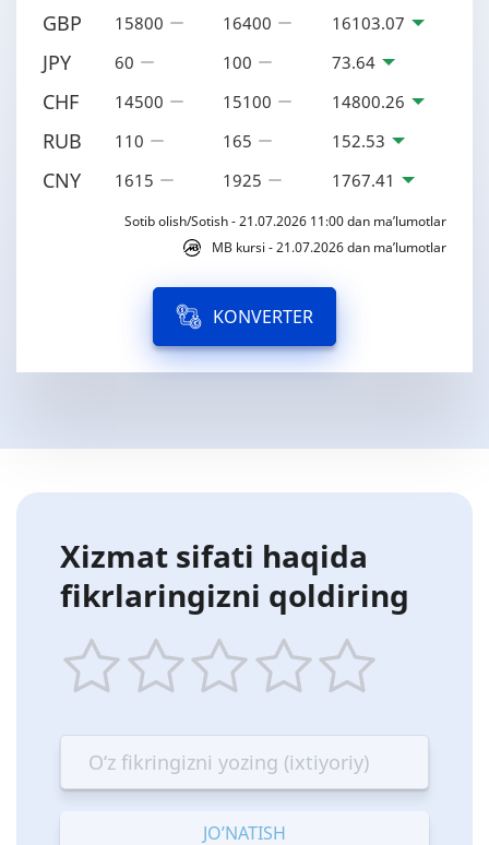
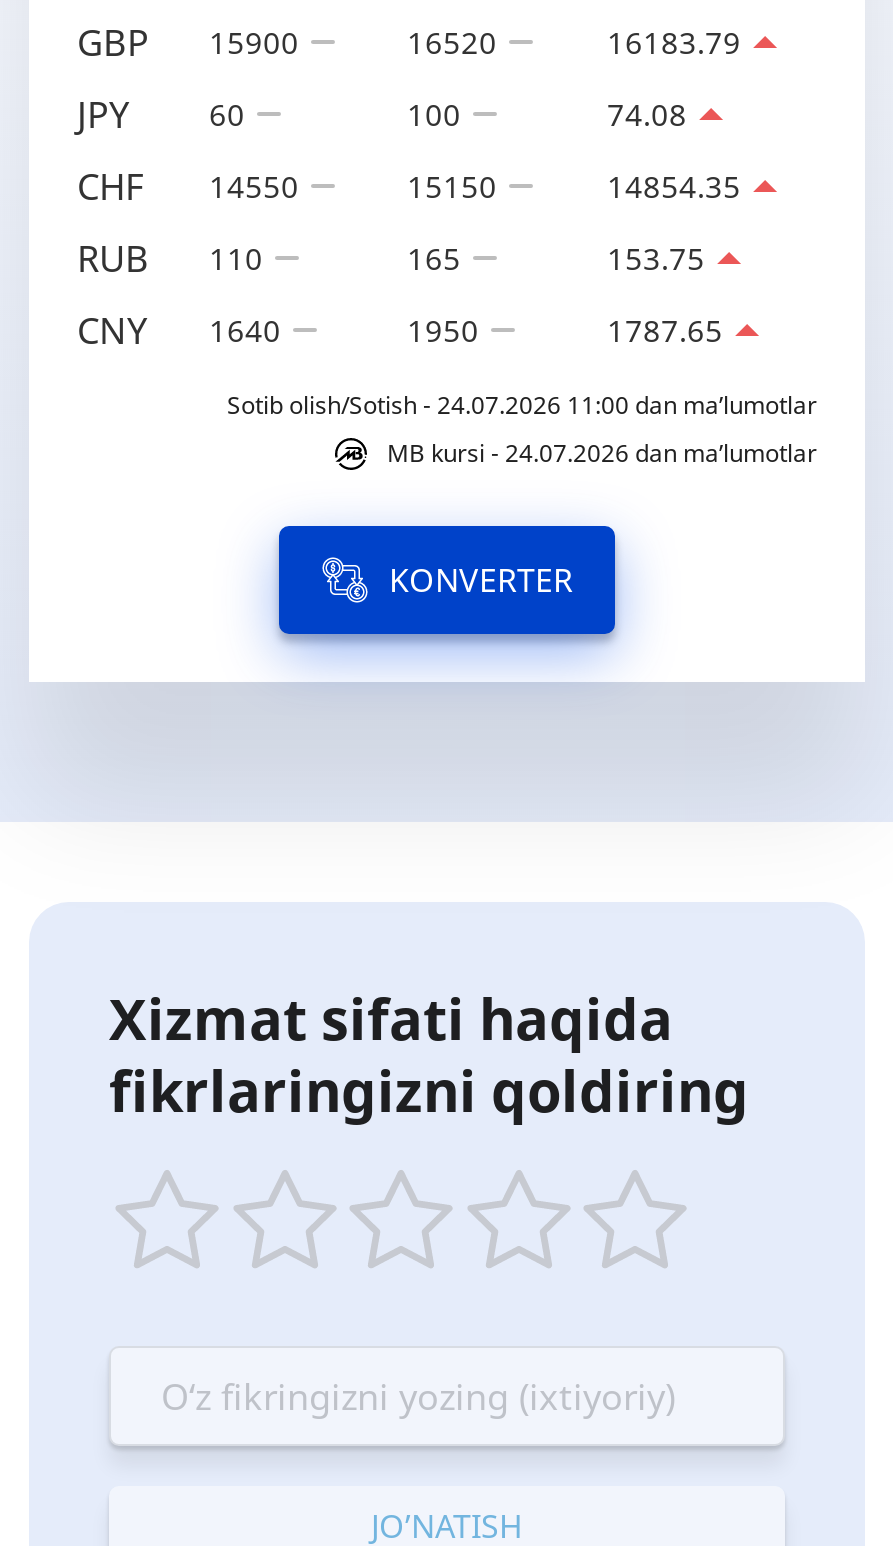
- GBP 15800
+ GBP 15900

- 16400
+ 16520

- 16103.07
+ 16183.79

- 73.64
+ 74.08

- CHF 14500
+ CHF 14550

- 15100
+ 15150

- 14800.26
+ 14854.35

- 152.53
+ 153.75

- CNY 1615
+ CNY 1640

- 1925
+ 1950

- 1767.41
+ 1787.65

- Sotib olish/Sotish - 21.07.2026 11:00 dan ma’lumotlar
+ Sotib olish/Sotish - 24.07.2026 11:00 dan ma’lumotlar

- MB kursi - 21.07.2026 dan ma’lumotlar
+ MB kursi - 24.07.2026 dan ma’lumotlar
